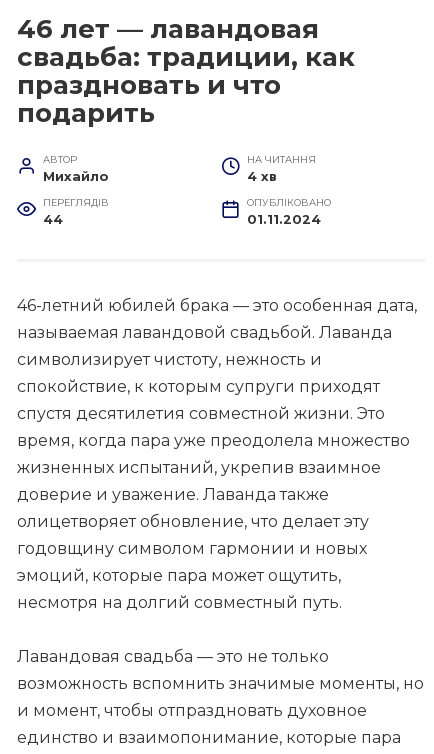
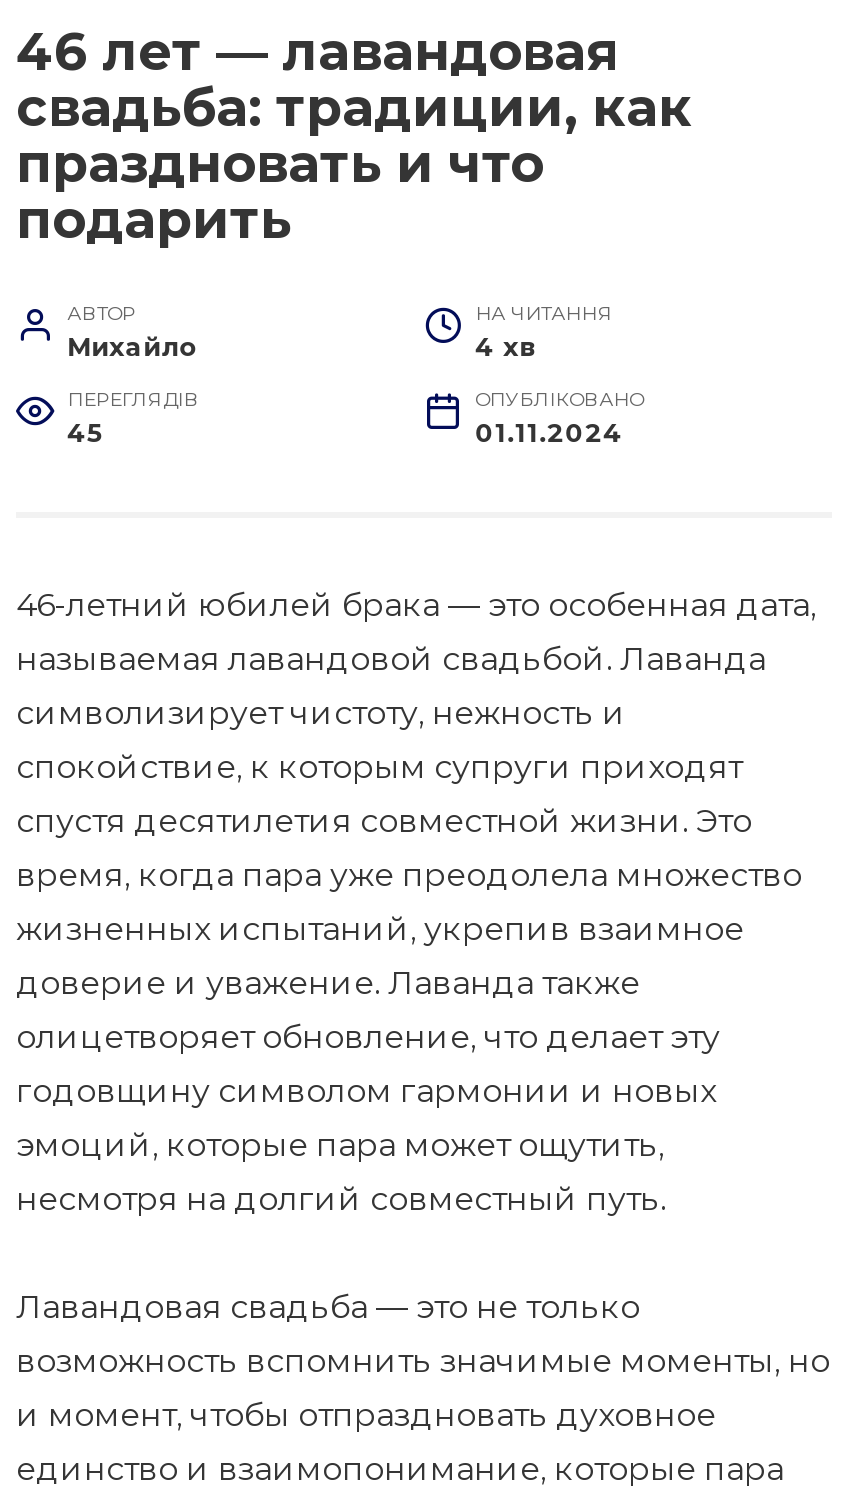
- 44
+ 45
